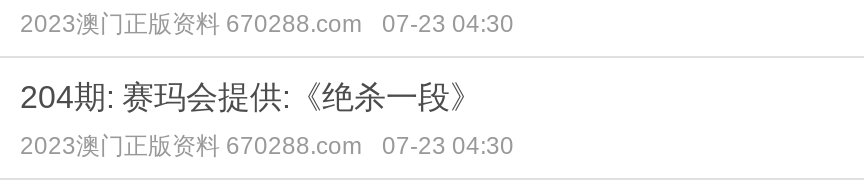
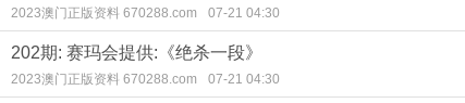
- 2023澳门正版资料 670288.com 07-23 04:30
+ 2023澳门正版资料 670288.com 07-21 04:30

- 204期: 赛玛会提供:《绝杀一段》
+ 202期: 赛玛会提供:《绝杀一段》

- 2023澳门正版资料 670288.com 07-23 04:30
+ 2023澳门正版资料 670288.com 07-21 04:30
